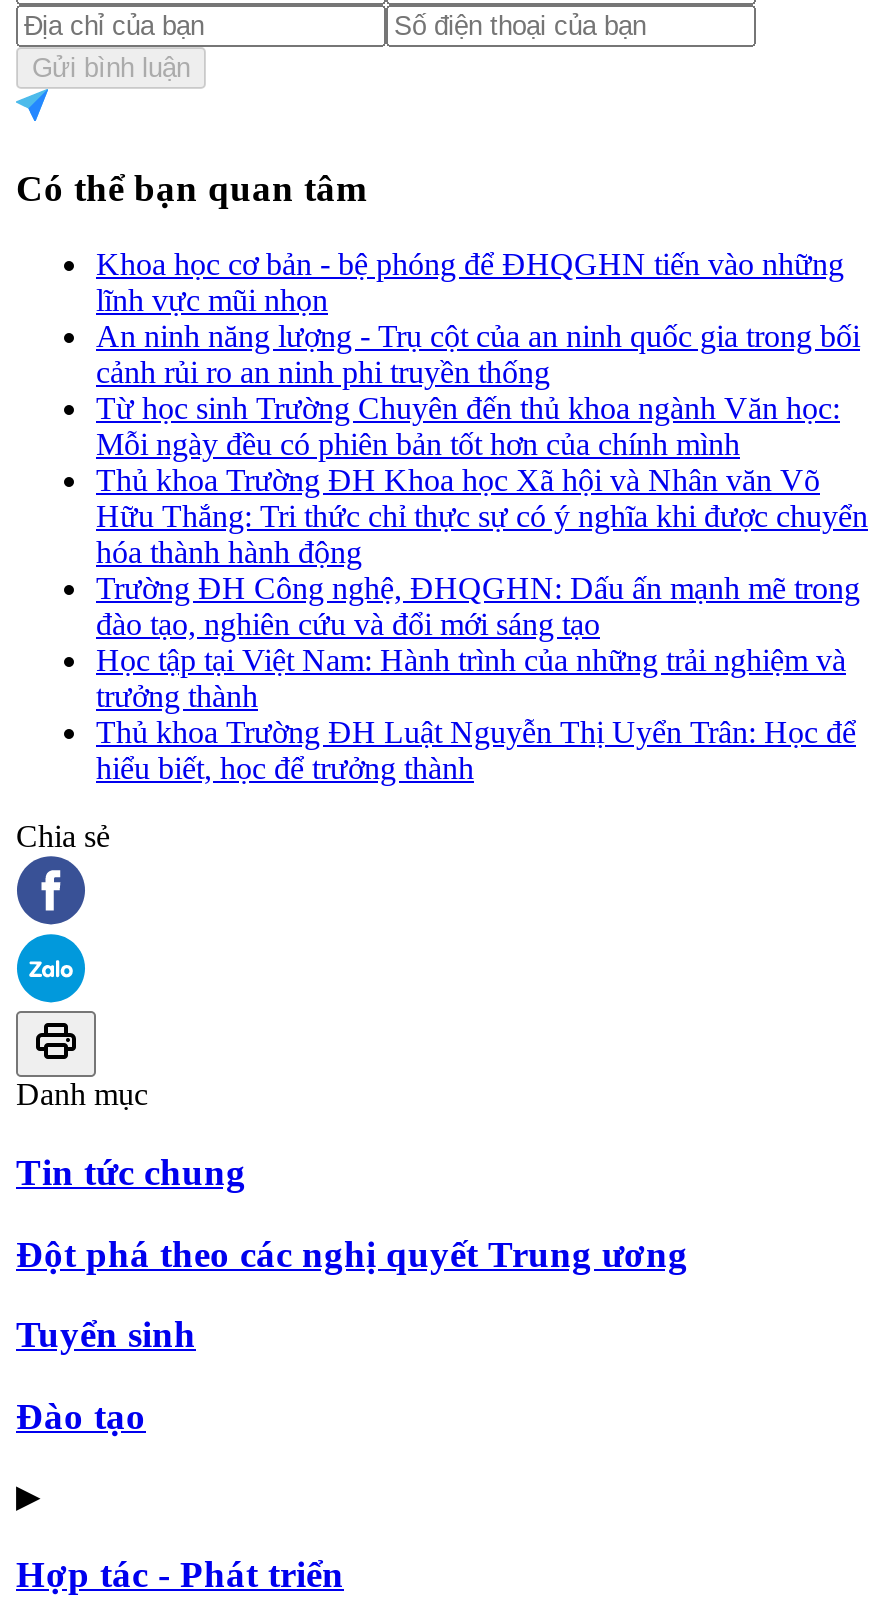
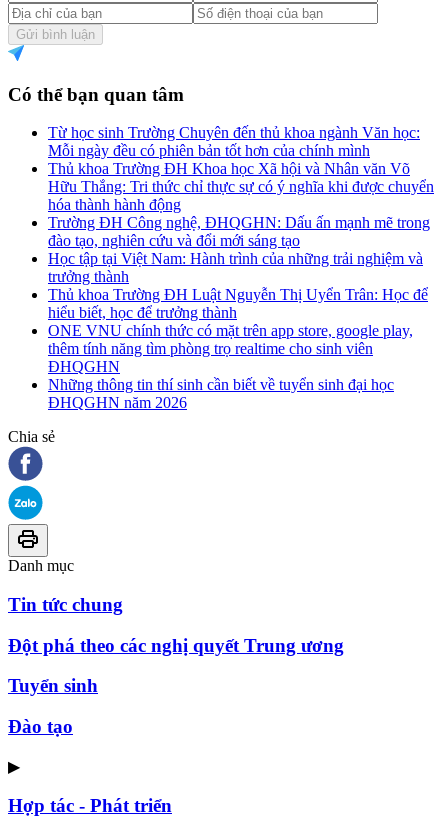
- Khoa học cơ bản - bệ phóng để ĐHQGHN tiến vào những
- lĩnh vực mũi nhọn
- An ninh năng lượng - Trụ cột của an ninh quốc gia trong bối
- cảnh rủi ro an ninh phi truyền thống

moved up: Từ học sinh Trường Chuyên đến thủ khoa ngành Văn học: | Mỗi ngày đều có phiên bản tốt hơn của chính mình | Thủ khoa Trường ĐH Khoa học Xã hội và Nhân văn Võ | ... | Thủ khoa Trường ĐH Luật Nguyễn Thị Uyển Trân: Học để | hiểu biết, học để trưởng thành

+ ONE VNU chính thức có mặt trên app store, google play,
+ thêm tính năng tìm phòng trọ realtime cho sinh viên
+ ĐHQGHN
+ Những thông tin thí sinh cần biết về tuyển sinh đại học
+ ĐHQGHN năm 2026
